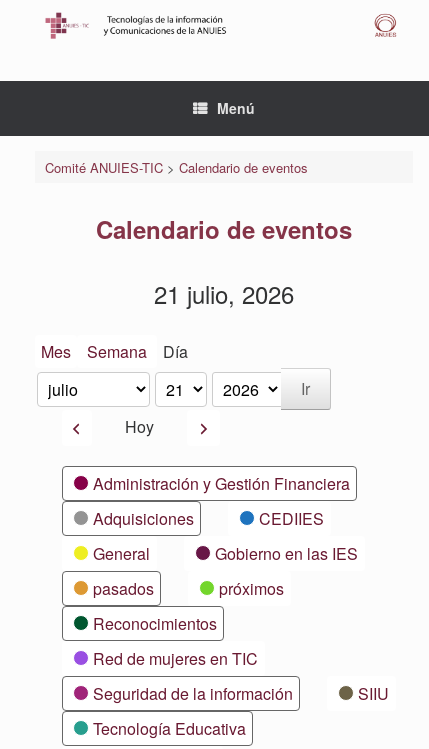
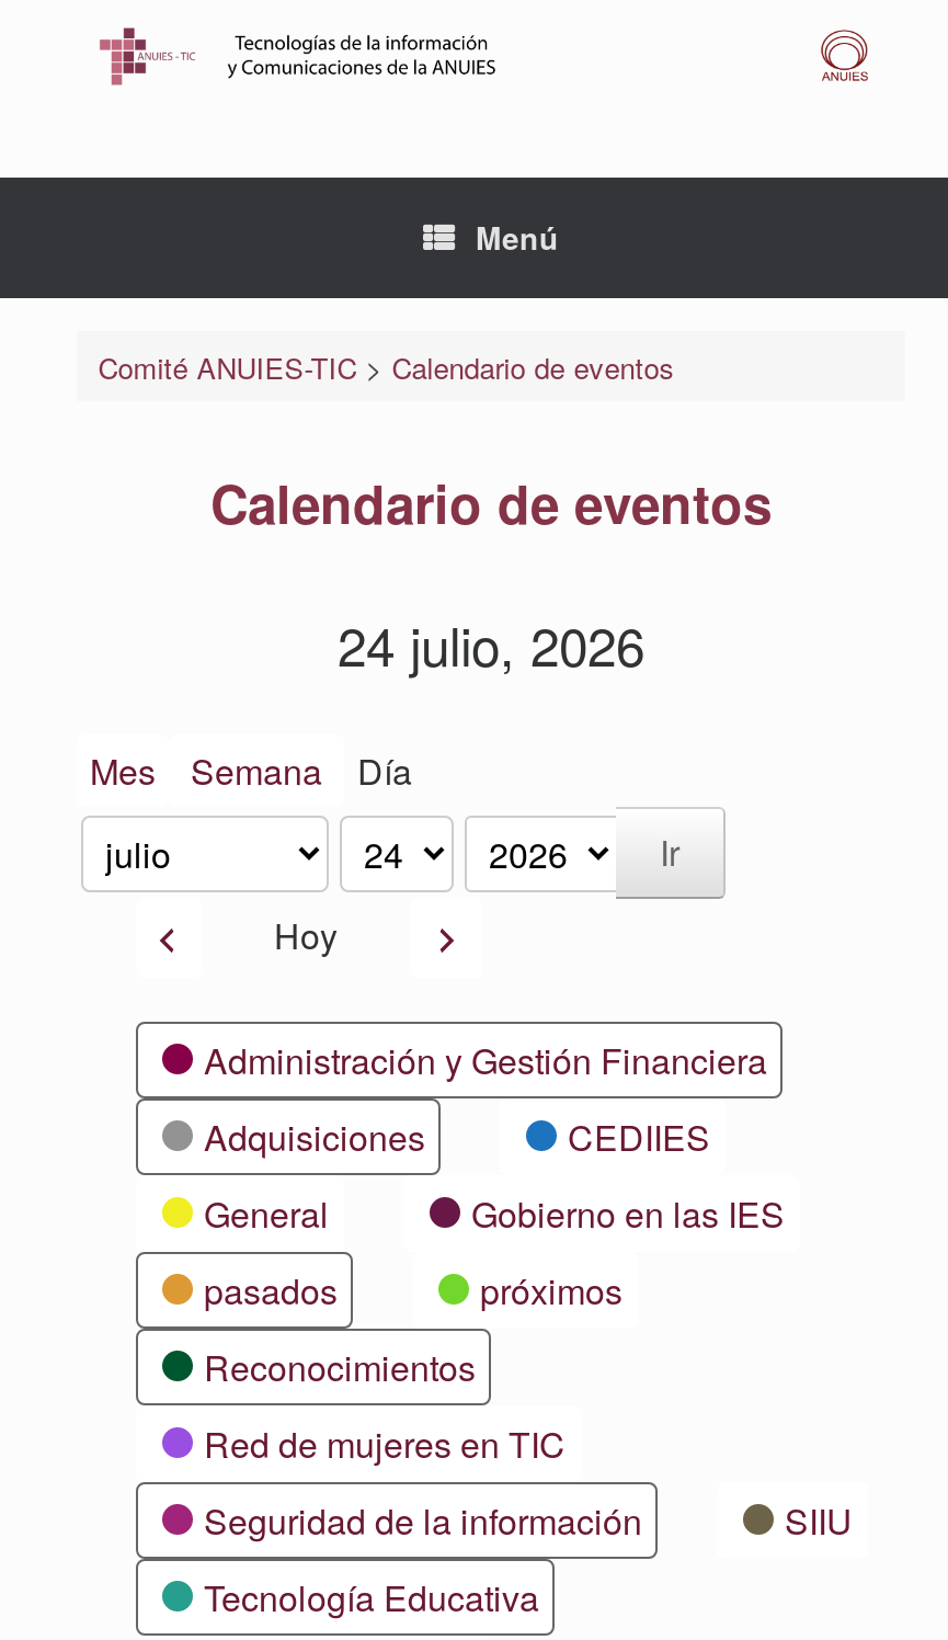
- 21 julio, 2026
+ 24 julio, 2026
